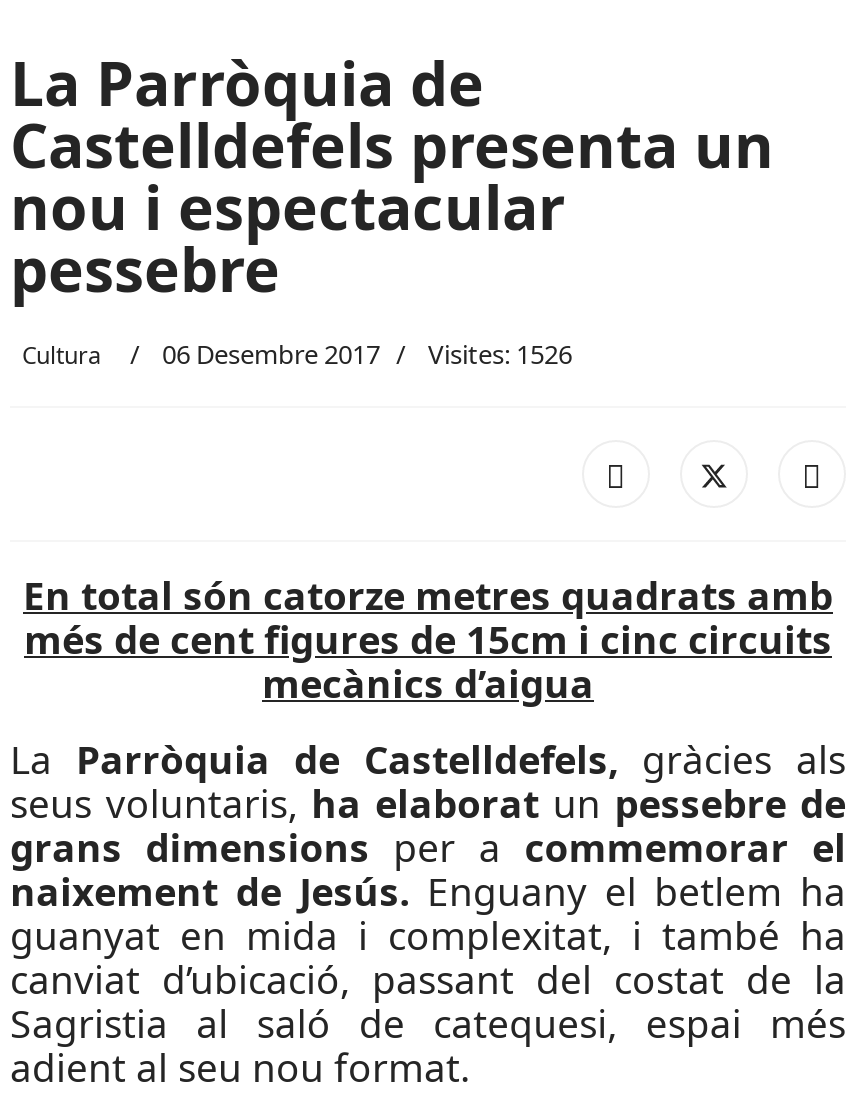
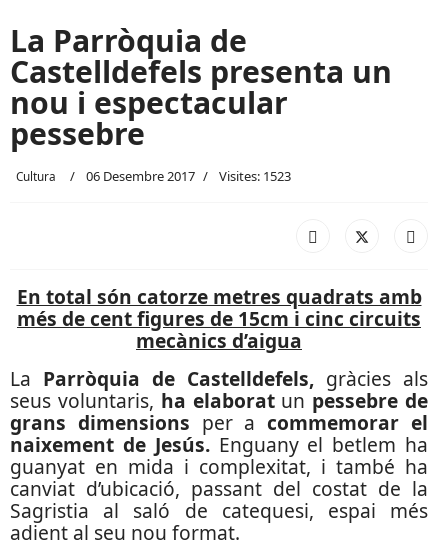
- Cultura 06 Desembre 2017 Visites: 1526
+ Cultura 06 Desembre 2017 Visites: 1523
